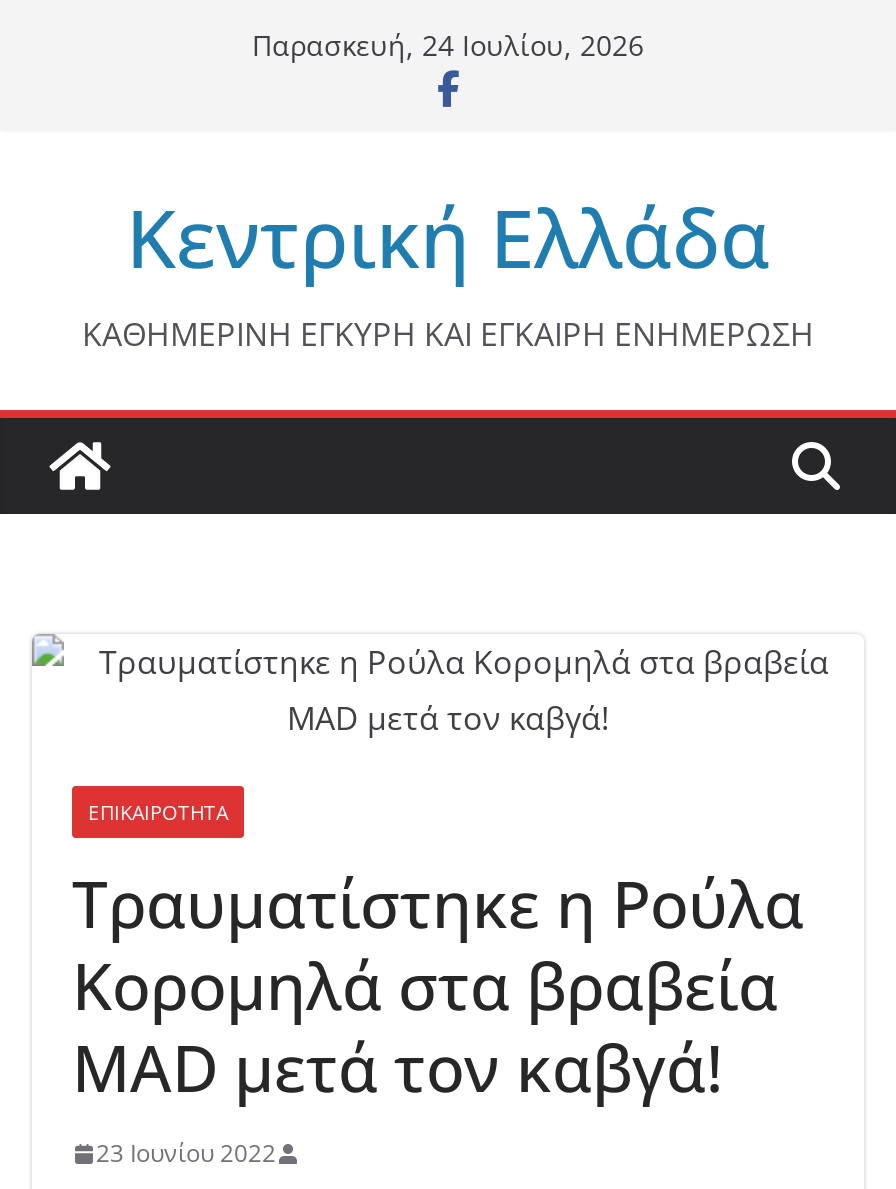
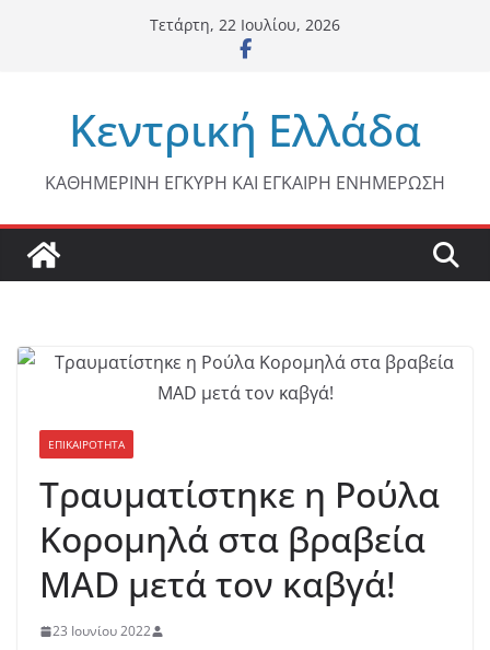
- Παρασκευή, 24 Ιουλίου, 2026
+ Τετάρτη, 22 Ιουλίου, 2026
